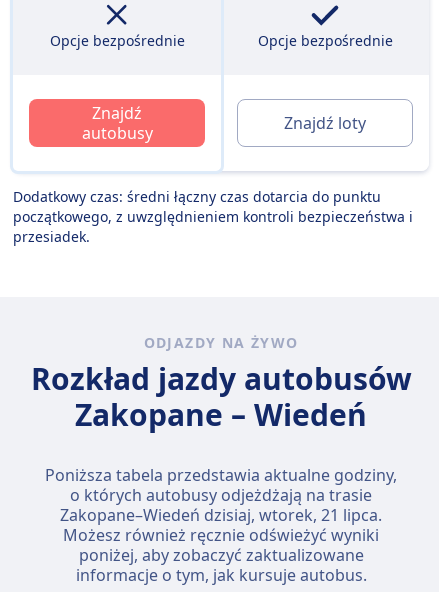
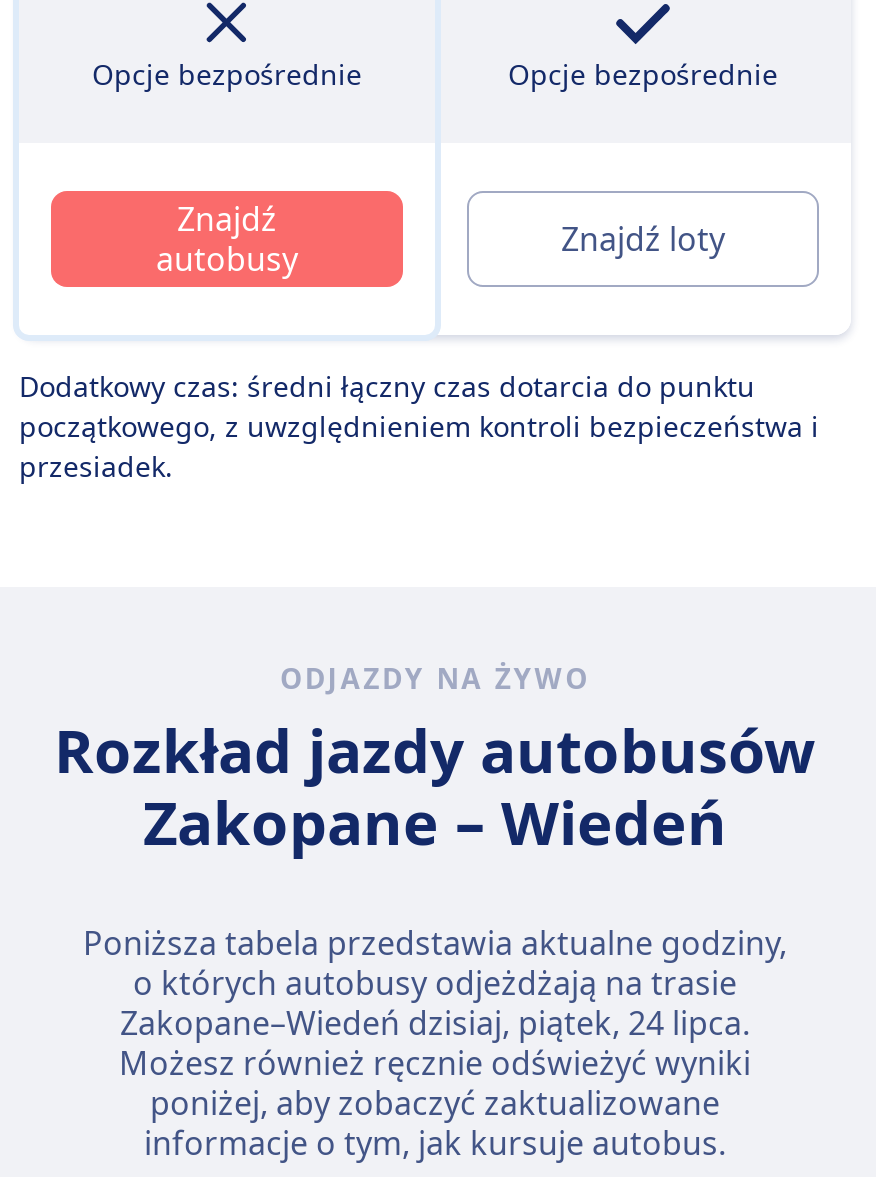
- Zakopane–Wiedeń dzisiaj, wtorek, 21 lipca.
+ Zakopane–Wiedeń dzisiaj, piątek, 24 lipca.
